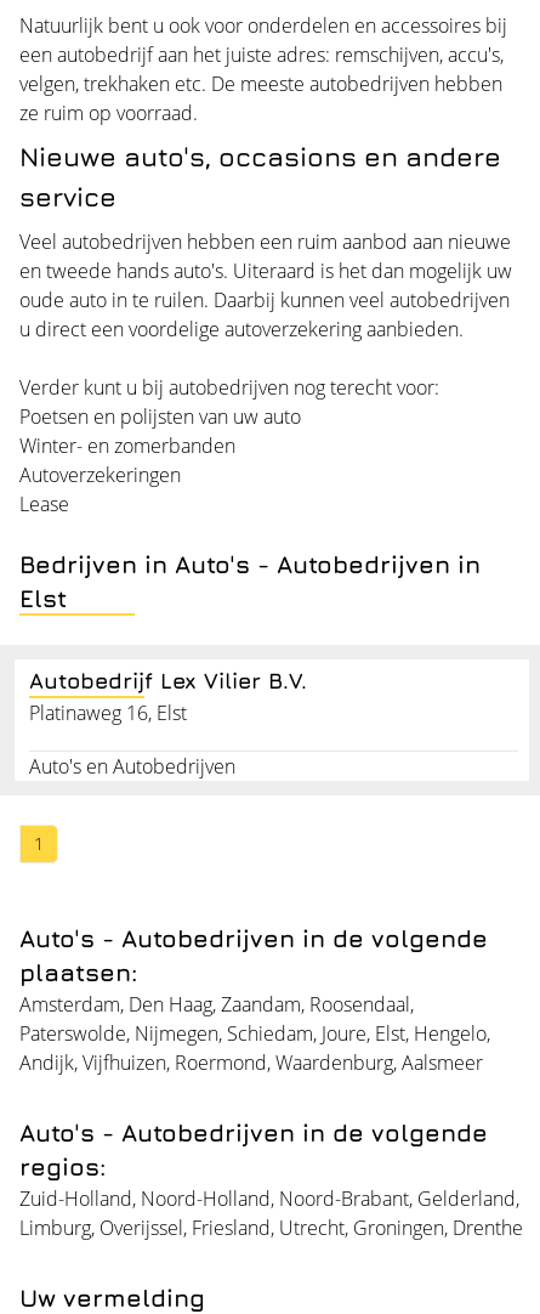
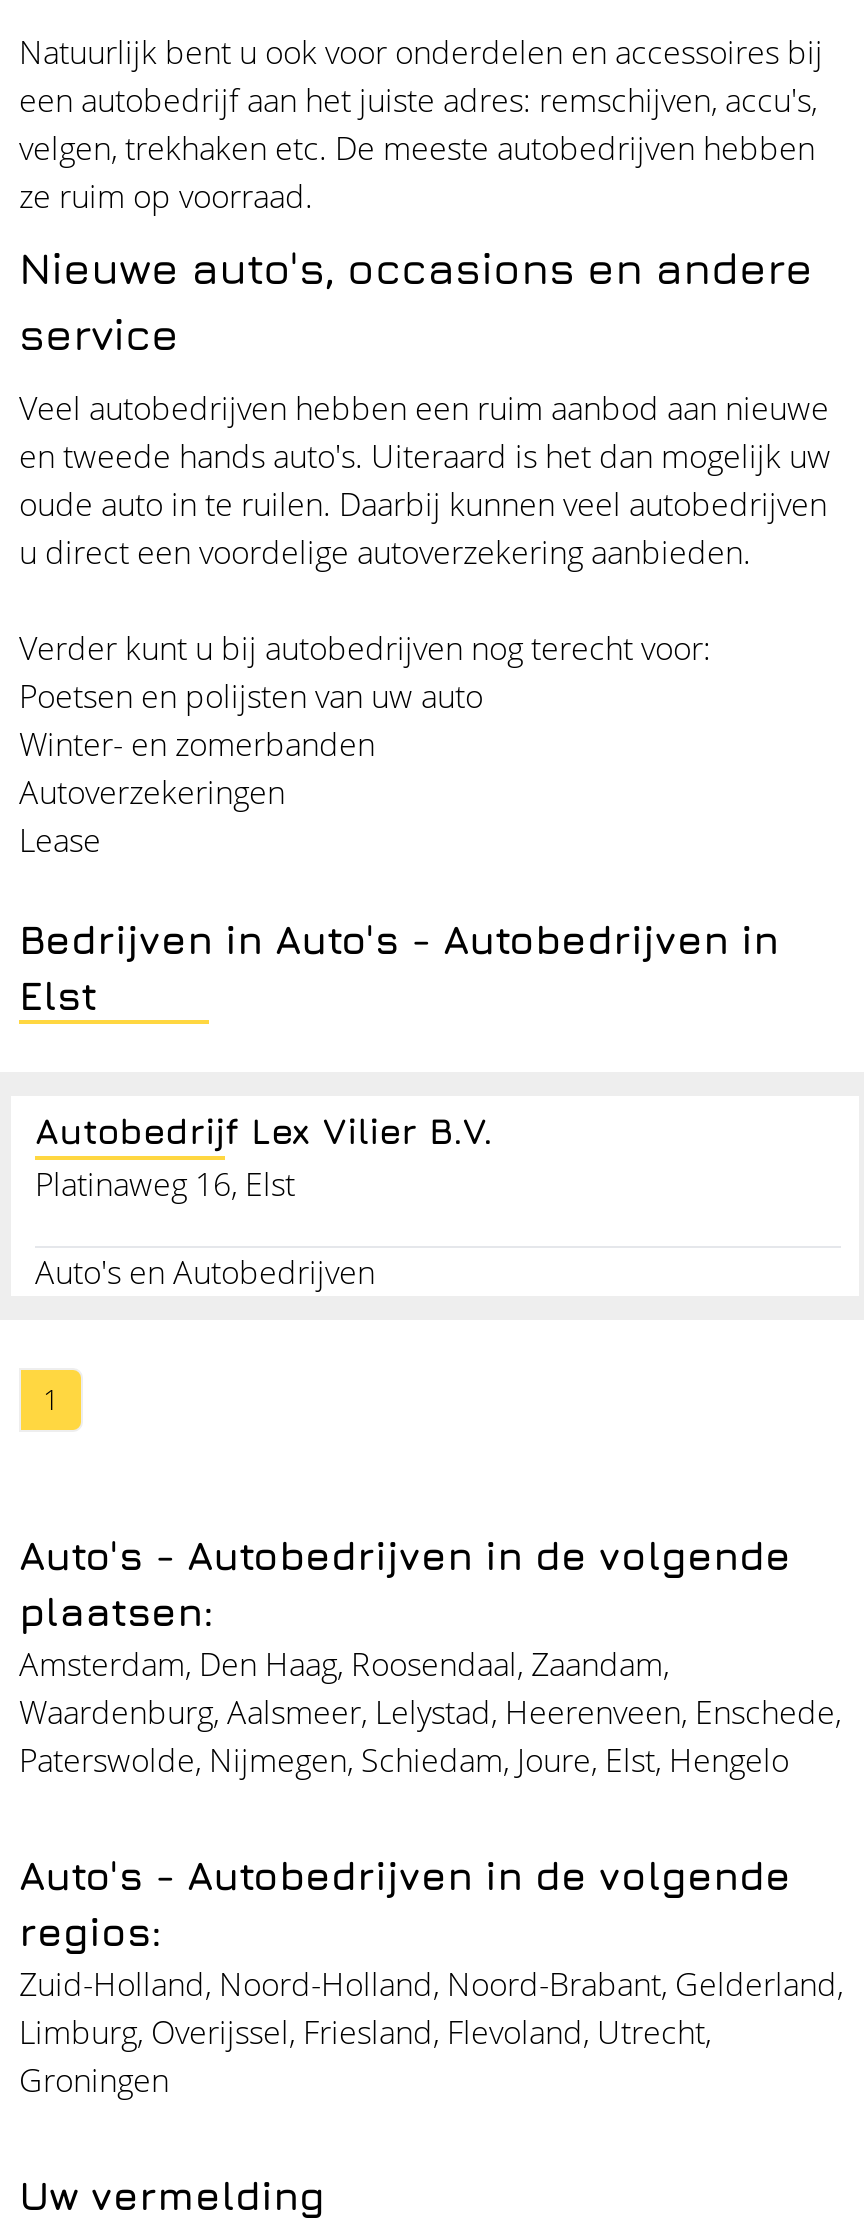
- Amsterdam, Den Haag, Zaandam, Roosendaal,
- Paterswolde, Nijmegen, Schiedam, Joure, Elst, Hengelo,
- Andijk, Vijfhuizen, Roermond, Waardenburg, Aalsmeer
+ Amsterdam, Den Haag, Roosendaal, Zaandam,
+ Waardenburg, Aalsmeer, Lelystad, Heerenveen, Enschede,
+ Paterswolde, Nijmegen, Schiedam, Joure, Elst, Hengelo

- Limburg, Overijssel, Friesland, Utrecht, Groningen, Drenthe
+ Limburg, Overijssel, Friesland, Flevoland, Utrecht,
+ Groningen
